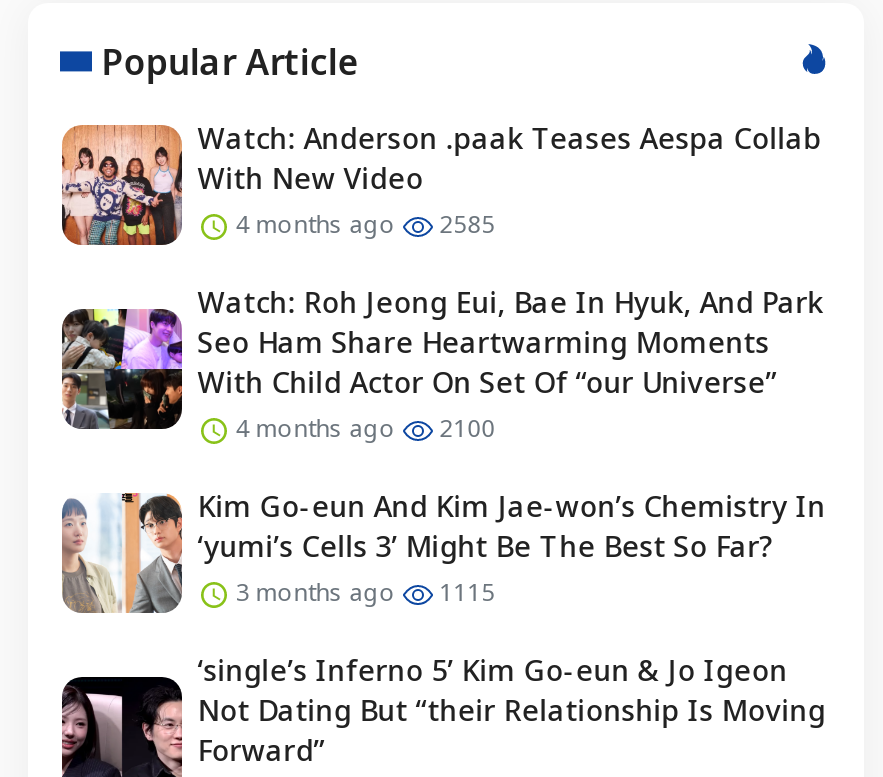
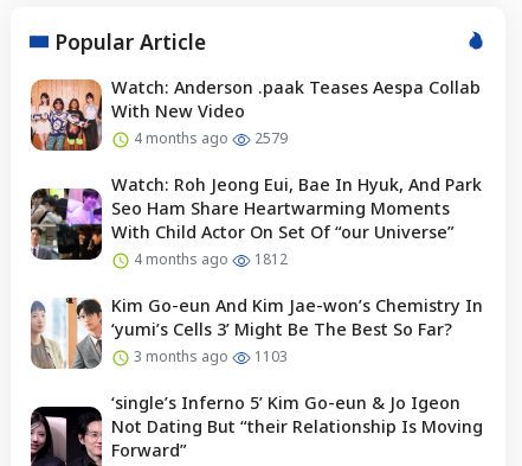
- 4 months ago 2585
+ 4 months ago 2579

- 4 months ago 2100
+ 4 months ago 1812

- 3 months ago 1115
+ 3 months ago 1103
